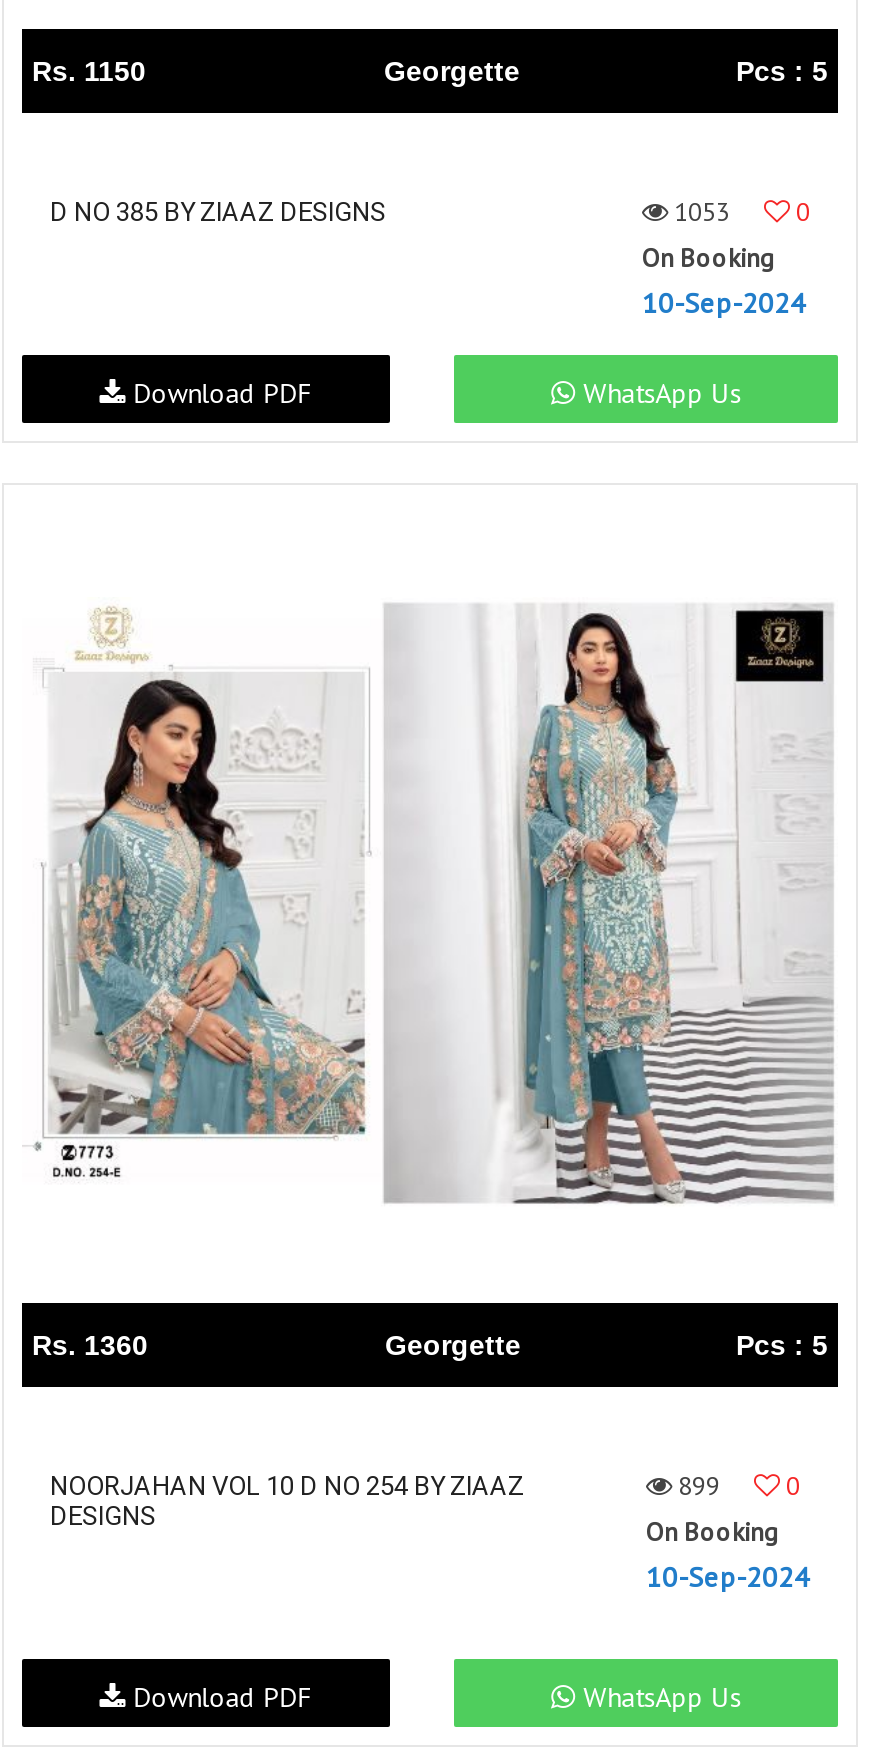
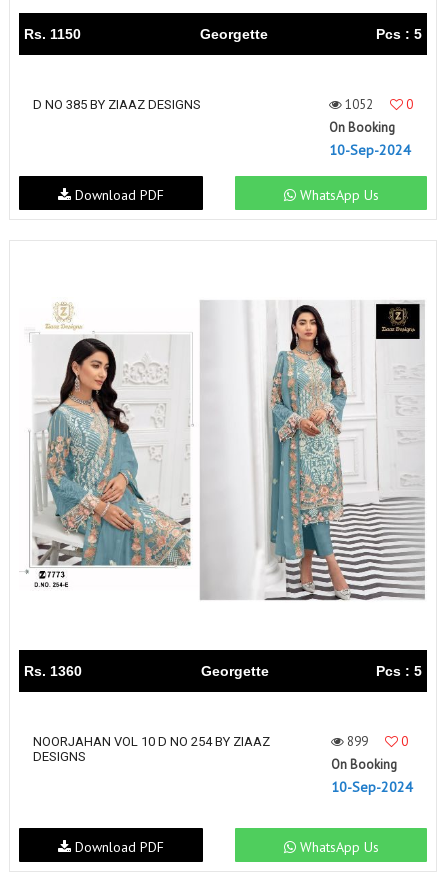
- 1053 0
+ 1052 0
